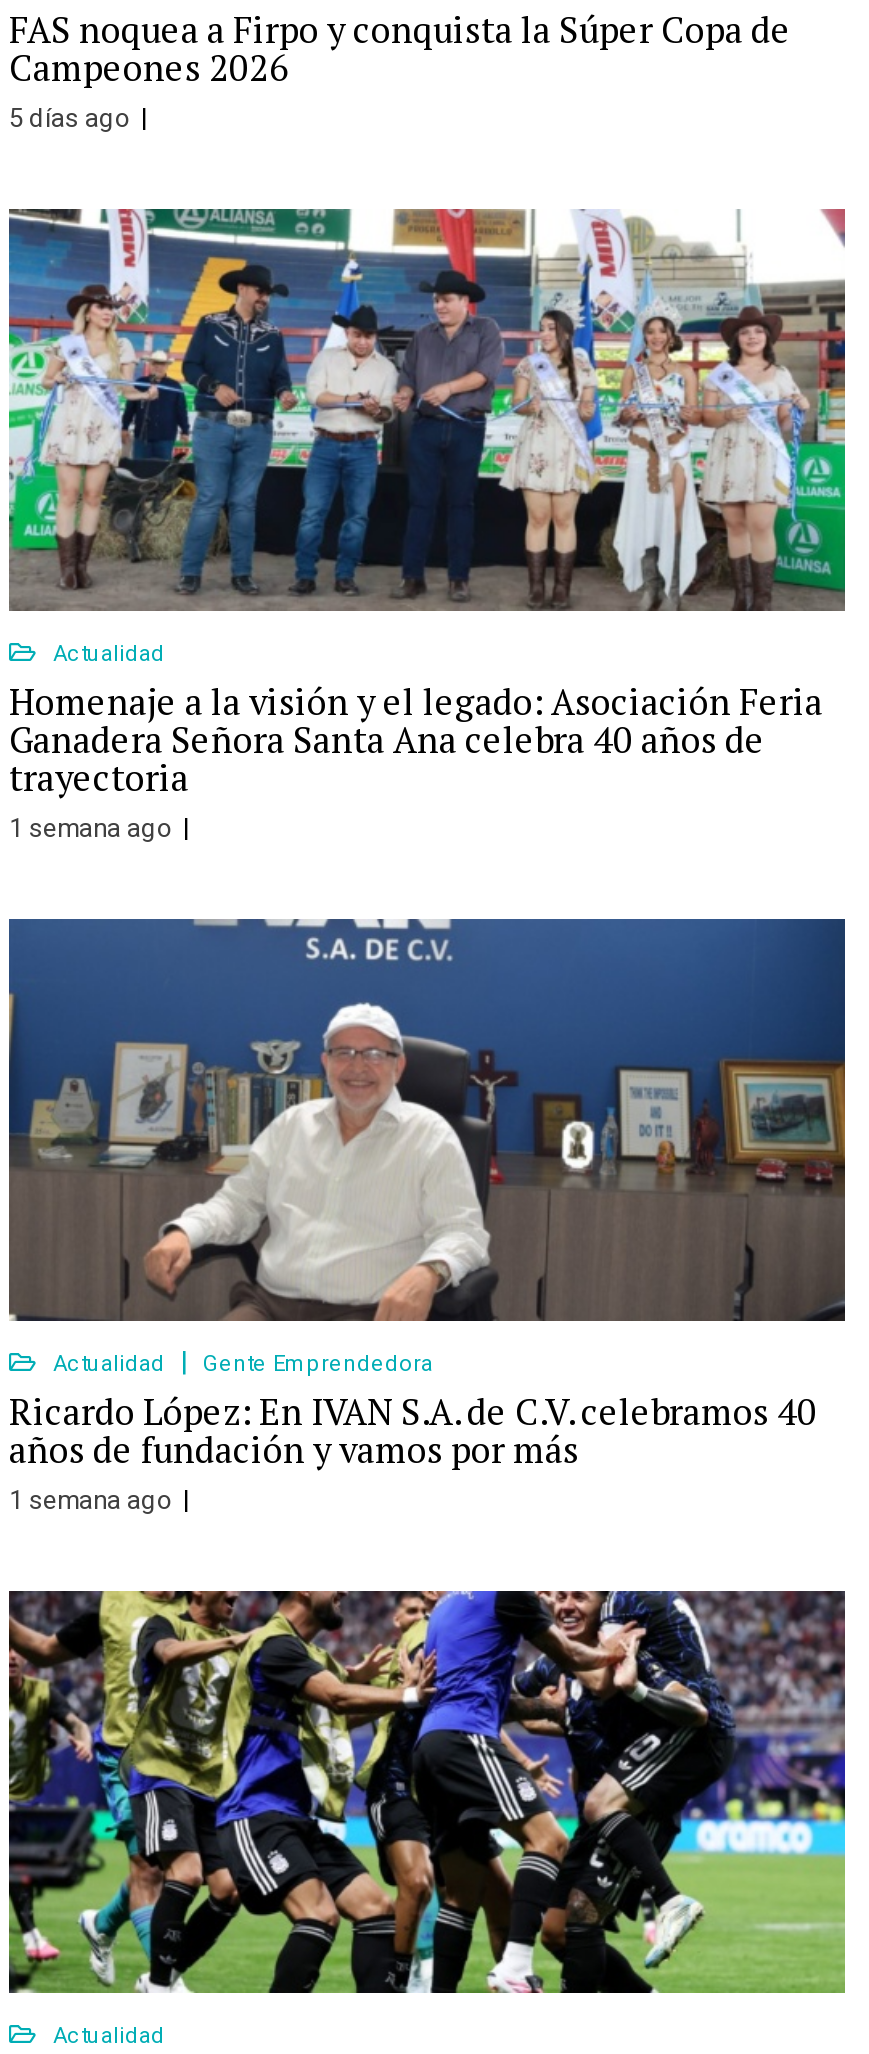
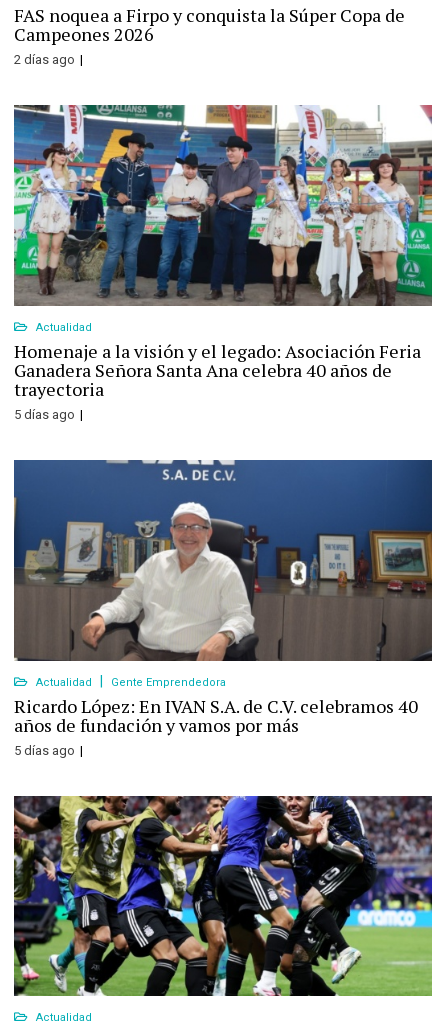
- 5 días ago
+ 2 días ago

- 1 semana ago
+ 5 días ago

- 1 semana ago
+ 5 días ago
